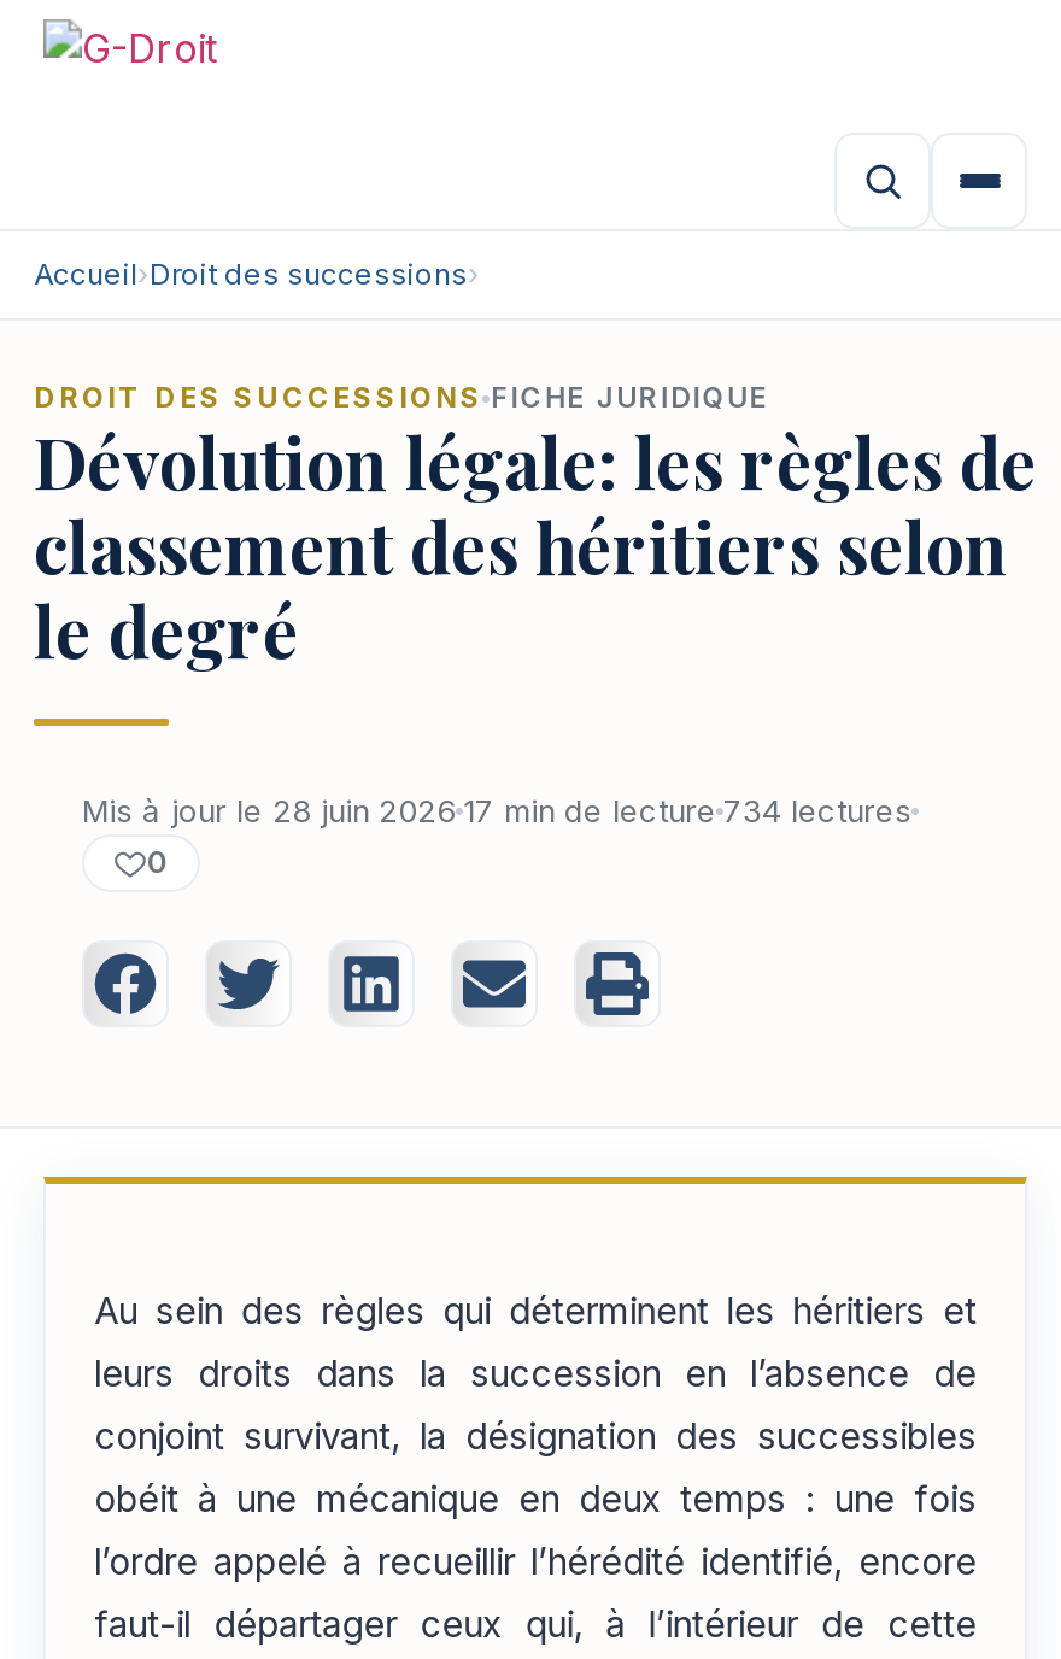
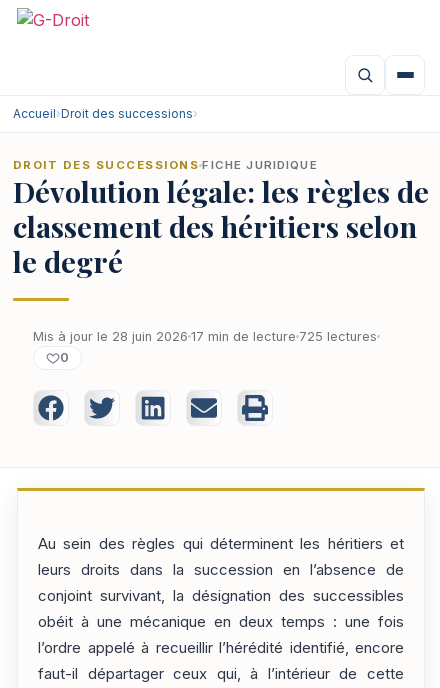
- Mis à jour le 28 juin 2026 17 min de lecture 734 lectures
+ Mis à jour le 28 juin 2026 17 min de lecture 725 lectures
